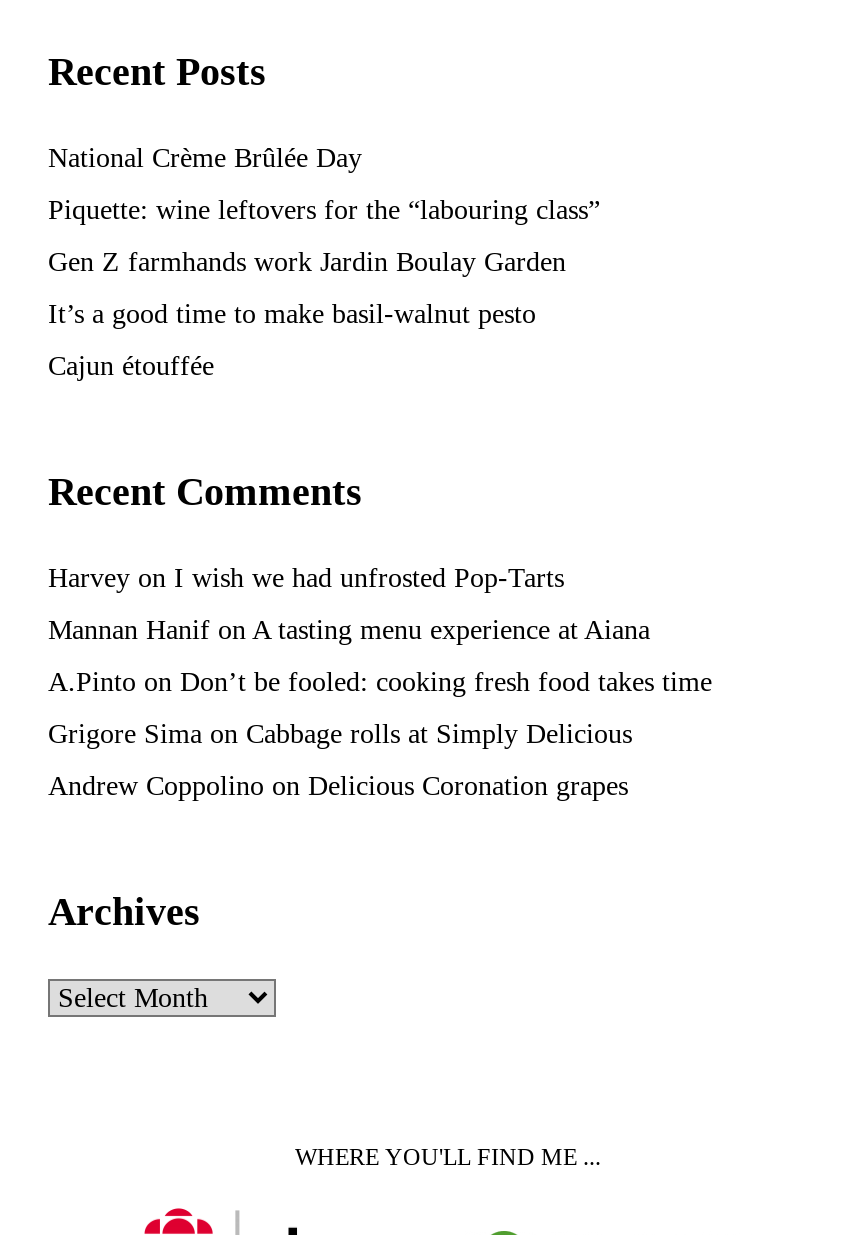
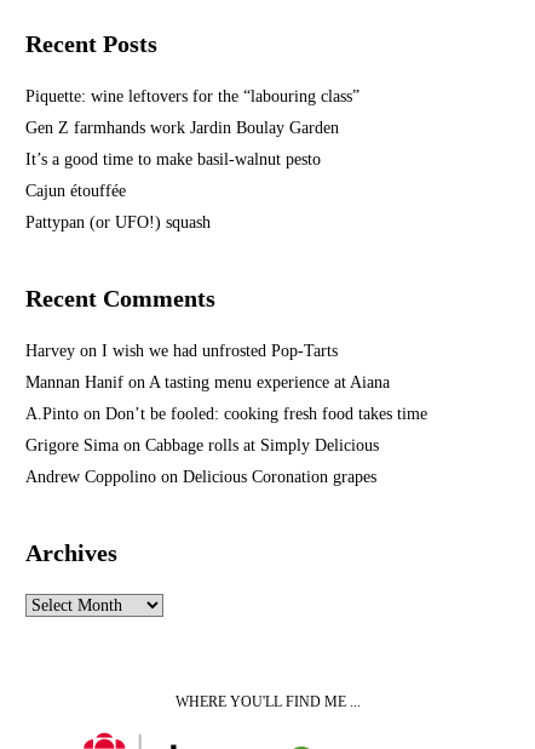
- National Crème Brûlée Day

moved up: Piquette: wine leftovers for the “labouring class” | Gen Z farmhands work Jardin Boulay Garden | It’s a good time to make basil-walnut pesto | Cajun étouffée

+ Pattypan (or UFO!) squash
